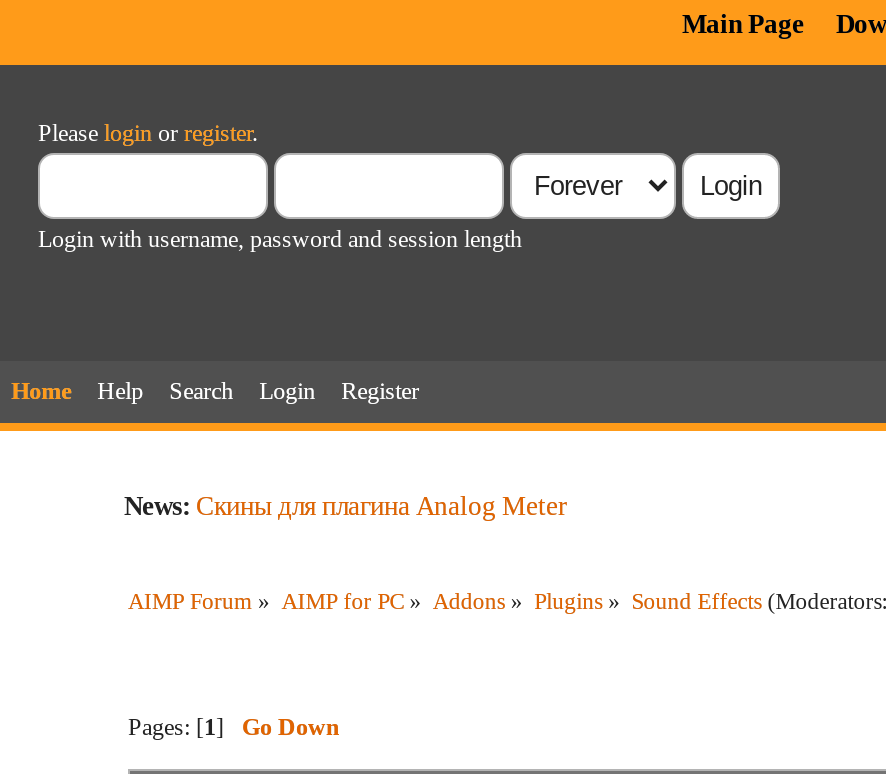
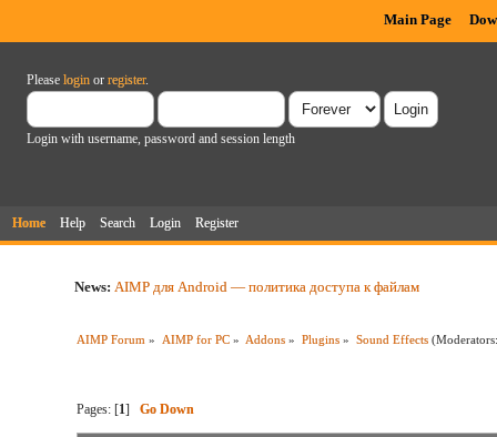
- News: Скины для плагина Analog Meter
+ News: AIMP для Android — политика доступа к файлам
